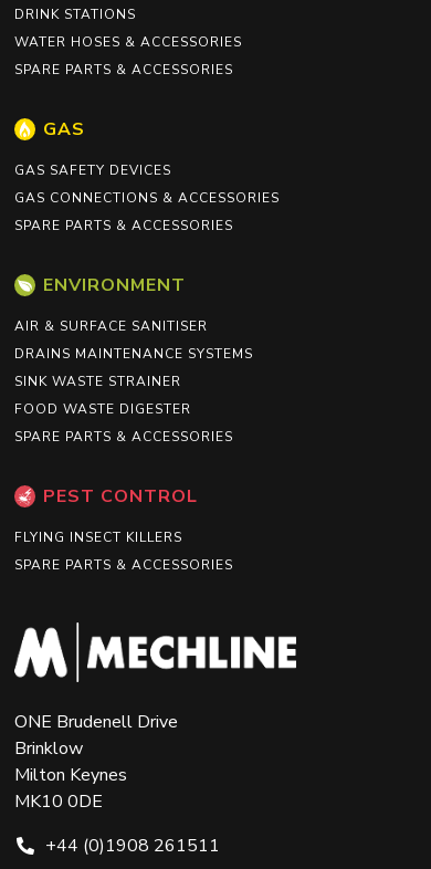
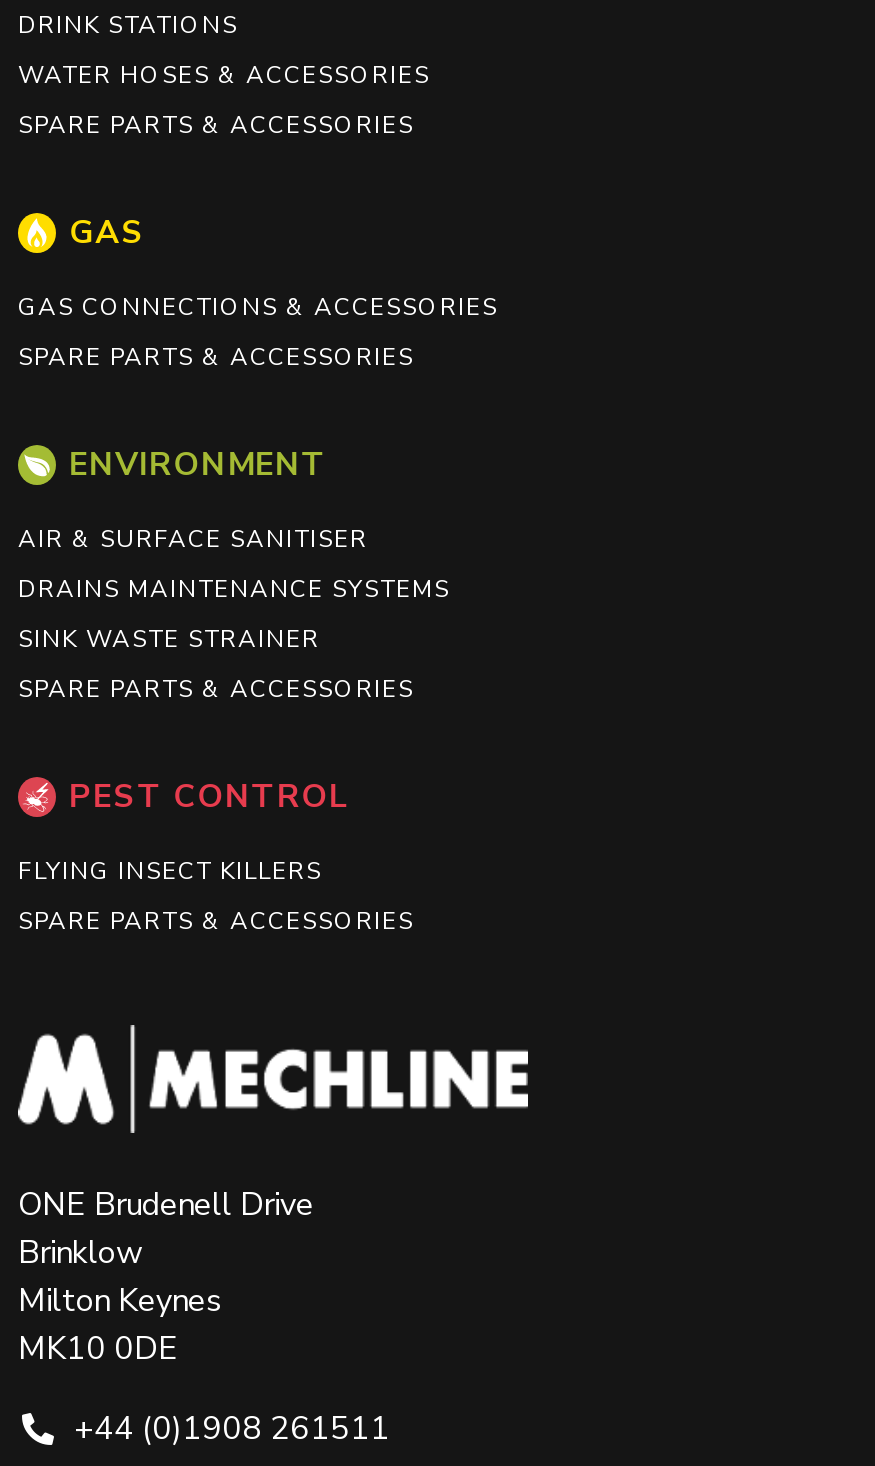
- GAS SAFETY DEVICES

- FOOD WASTE DIGESTER
